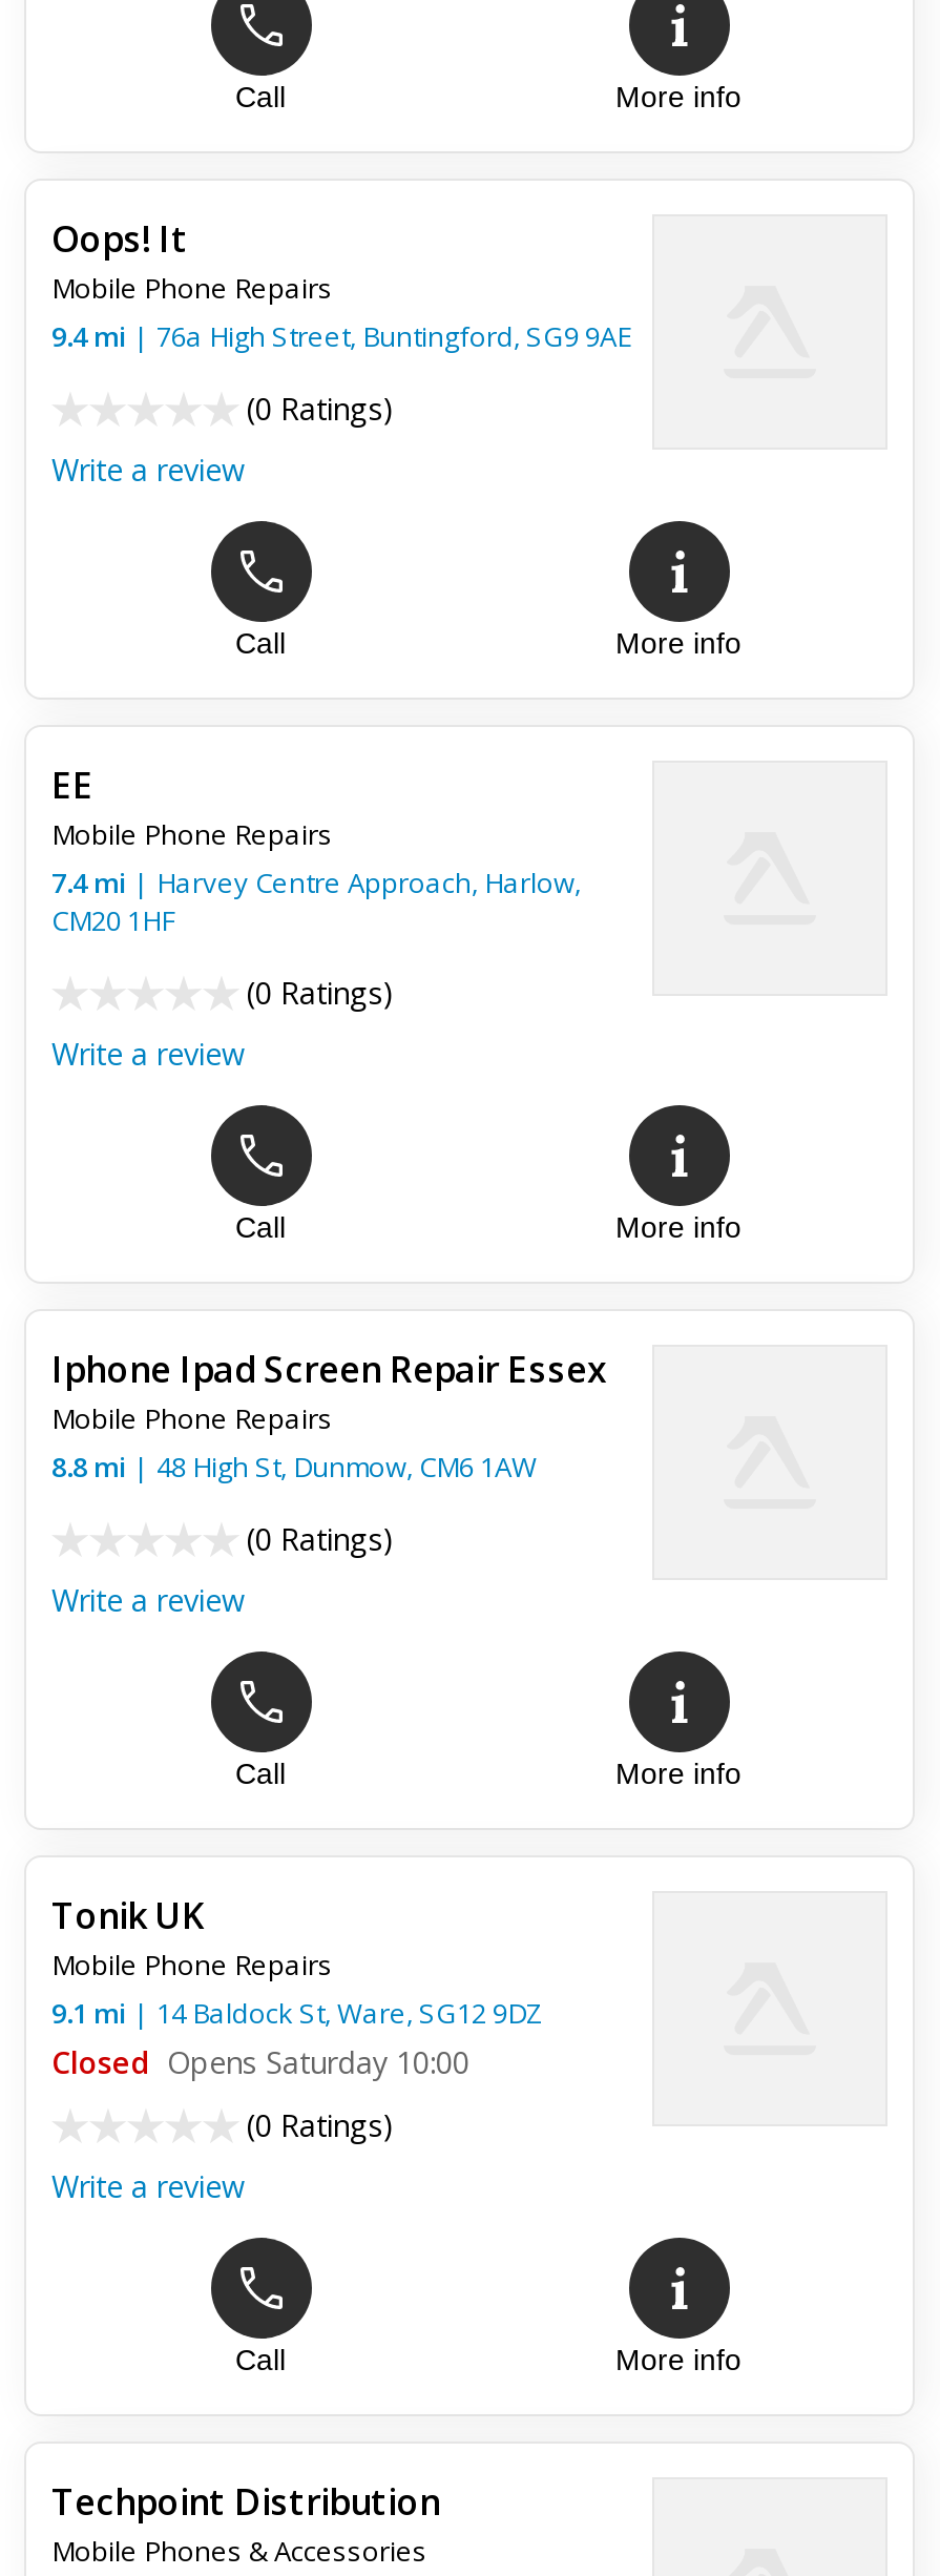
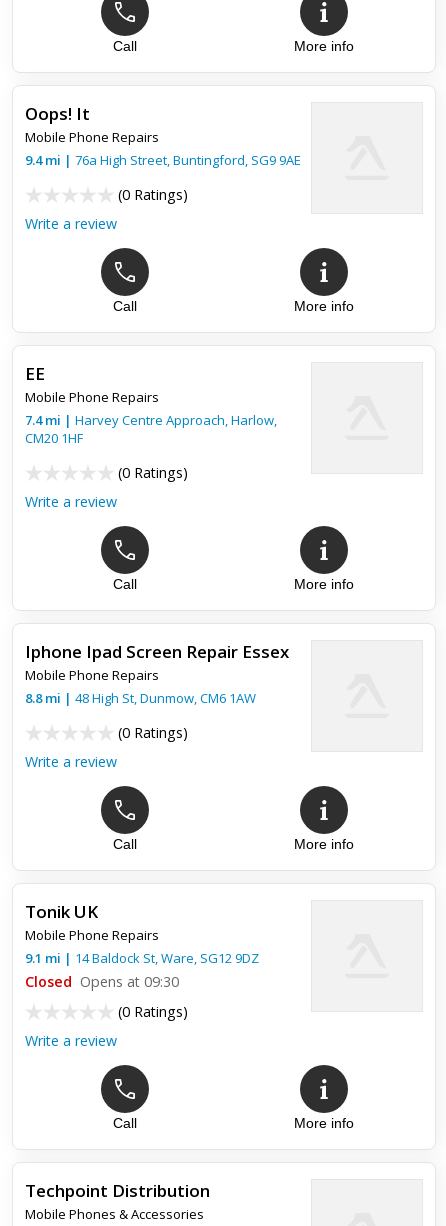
- Closed Opens Saturday 10:00
+ Closed Opens at 09:30
